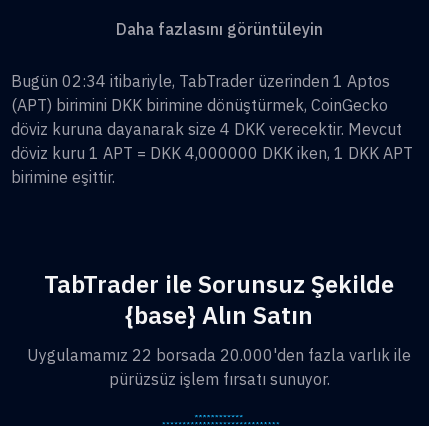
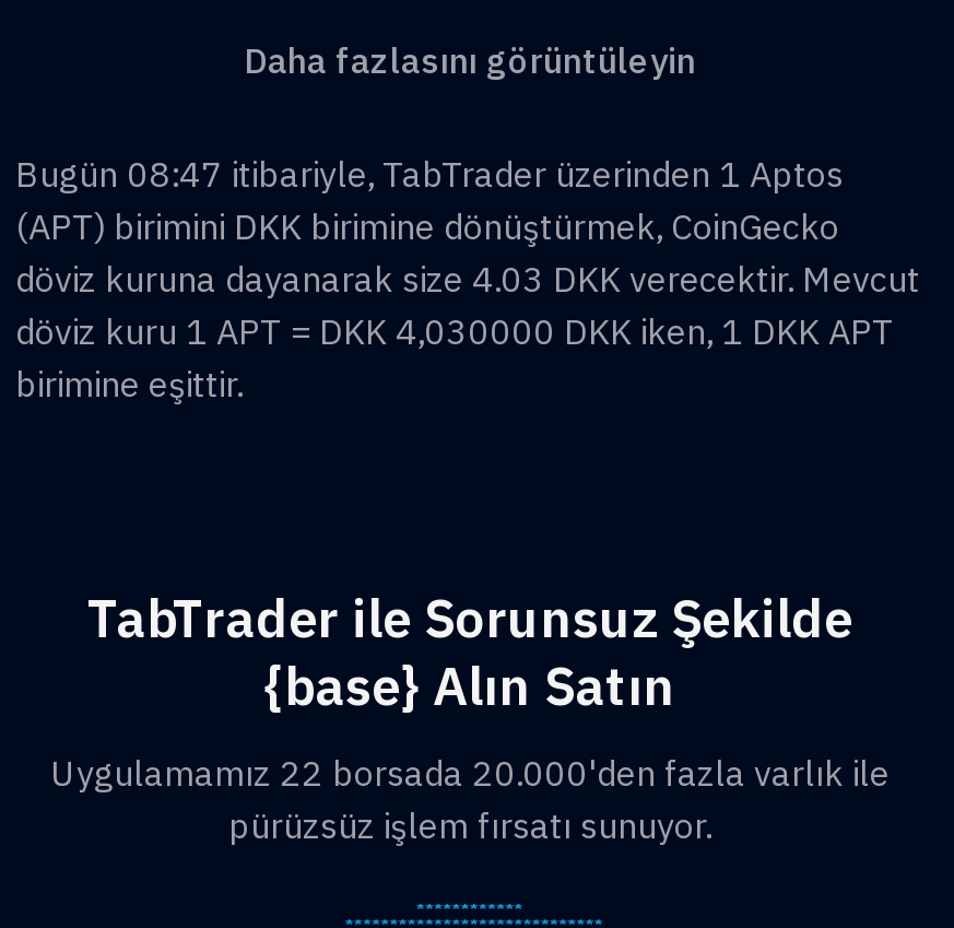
- Bugün 02:34 itibariyle, TabTrader üzerinden 1 Aptos
+ Bugün 08:47 itibariyle, TabTrader üzerinden 1 Aptos

- döviz kuruna dayanarak size 4 DKK verecektir. Mevcut
+ döviz kuruna dayanarak size 4.03 DKK verecektir. Mevcut

- döviz kuru 1 APT = DKK 4,000000 DKK iken, 1 DKK APT
+ döviz kuru 1 APT = DKK 4,030000 DKK iken, 1 DKK APT
